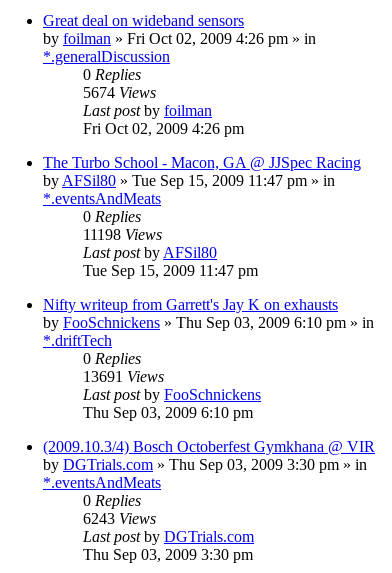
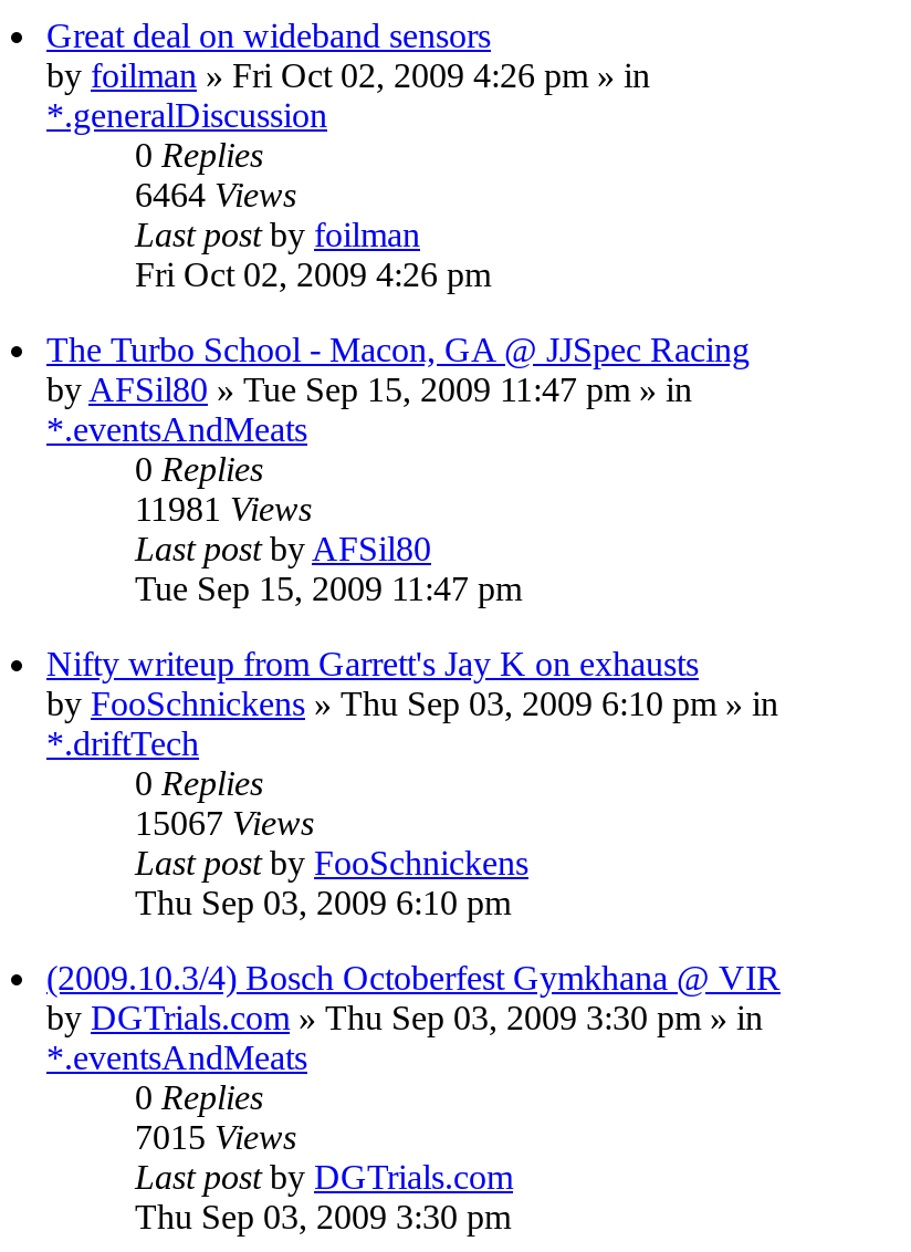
- 5674 Views
+ 6464 Views

- 11198 Views
+ 11981 Views

- 13691 Views
+ 15067 Views

- 6243 Views
+ 7015 Views
